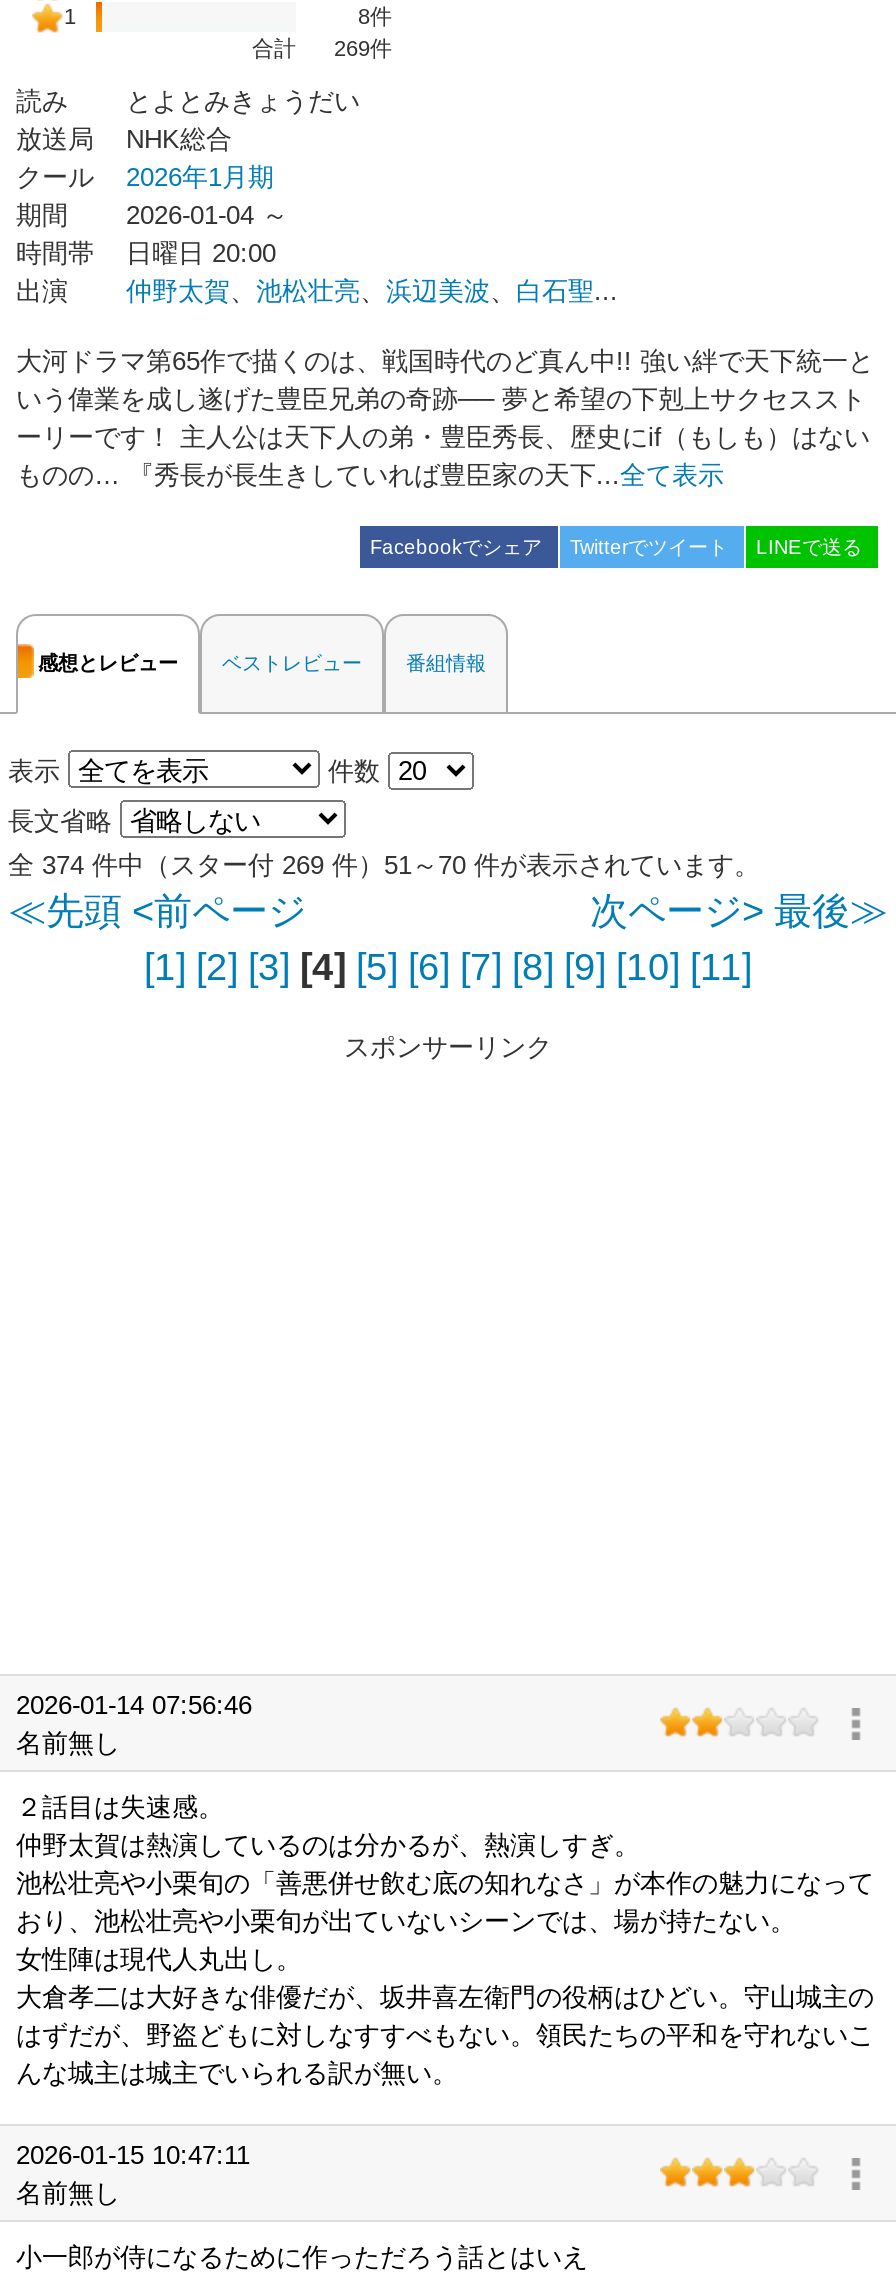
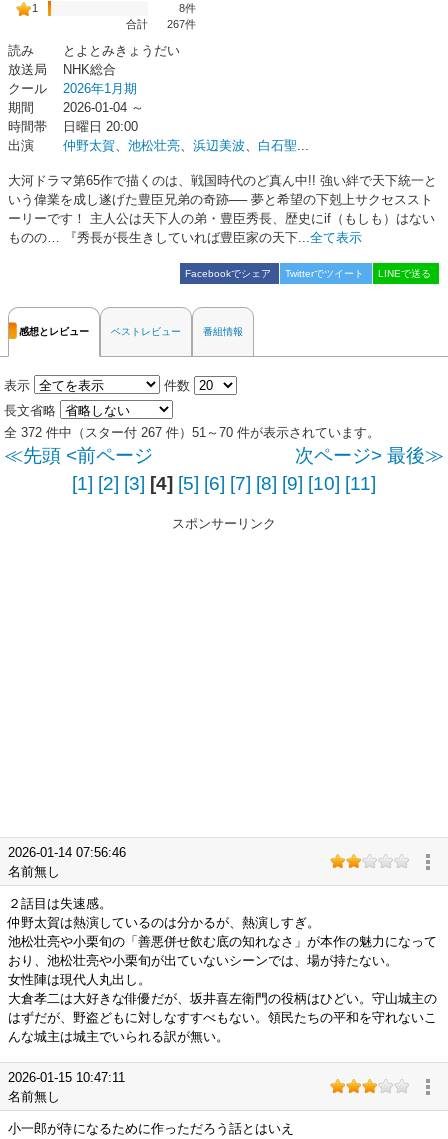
- 合計 269件
+ 合計 267件

- 全 374 件中（スター付 269 件）51～70 件が表示されています。
+ 全 372 件中（スター付 267 件）51～70 件が表示されています。
